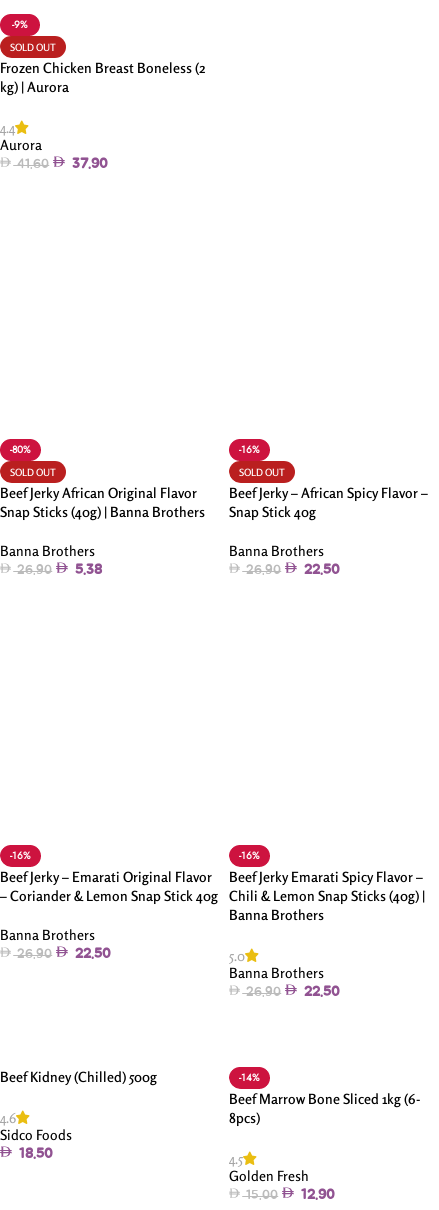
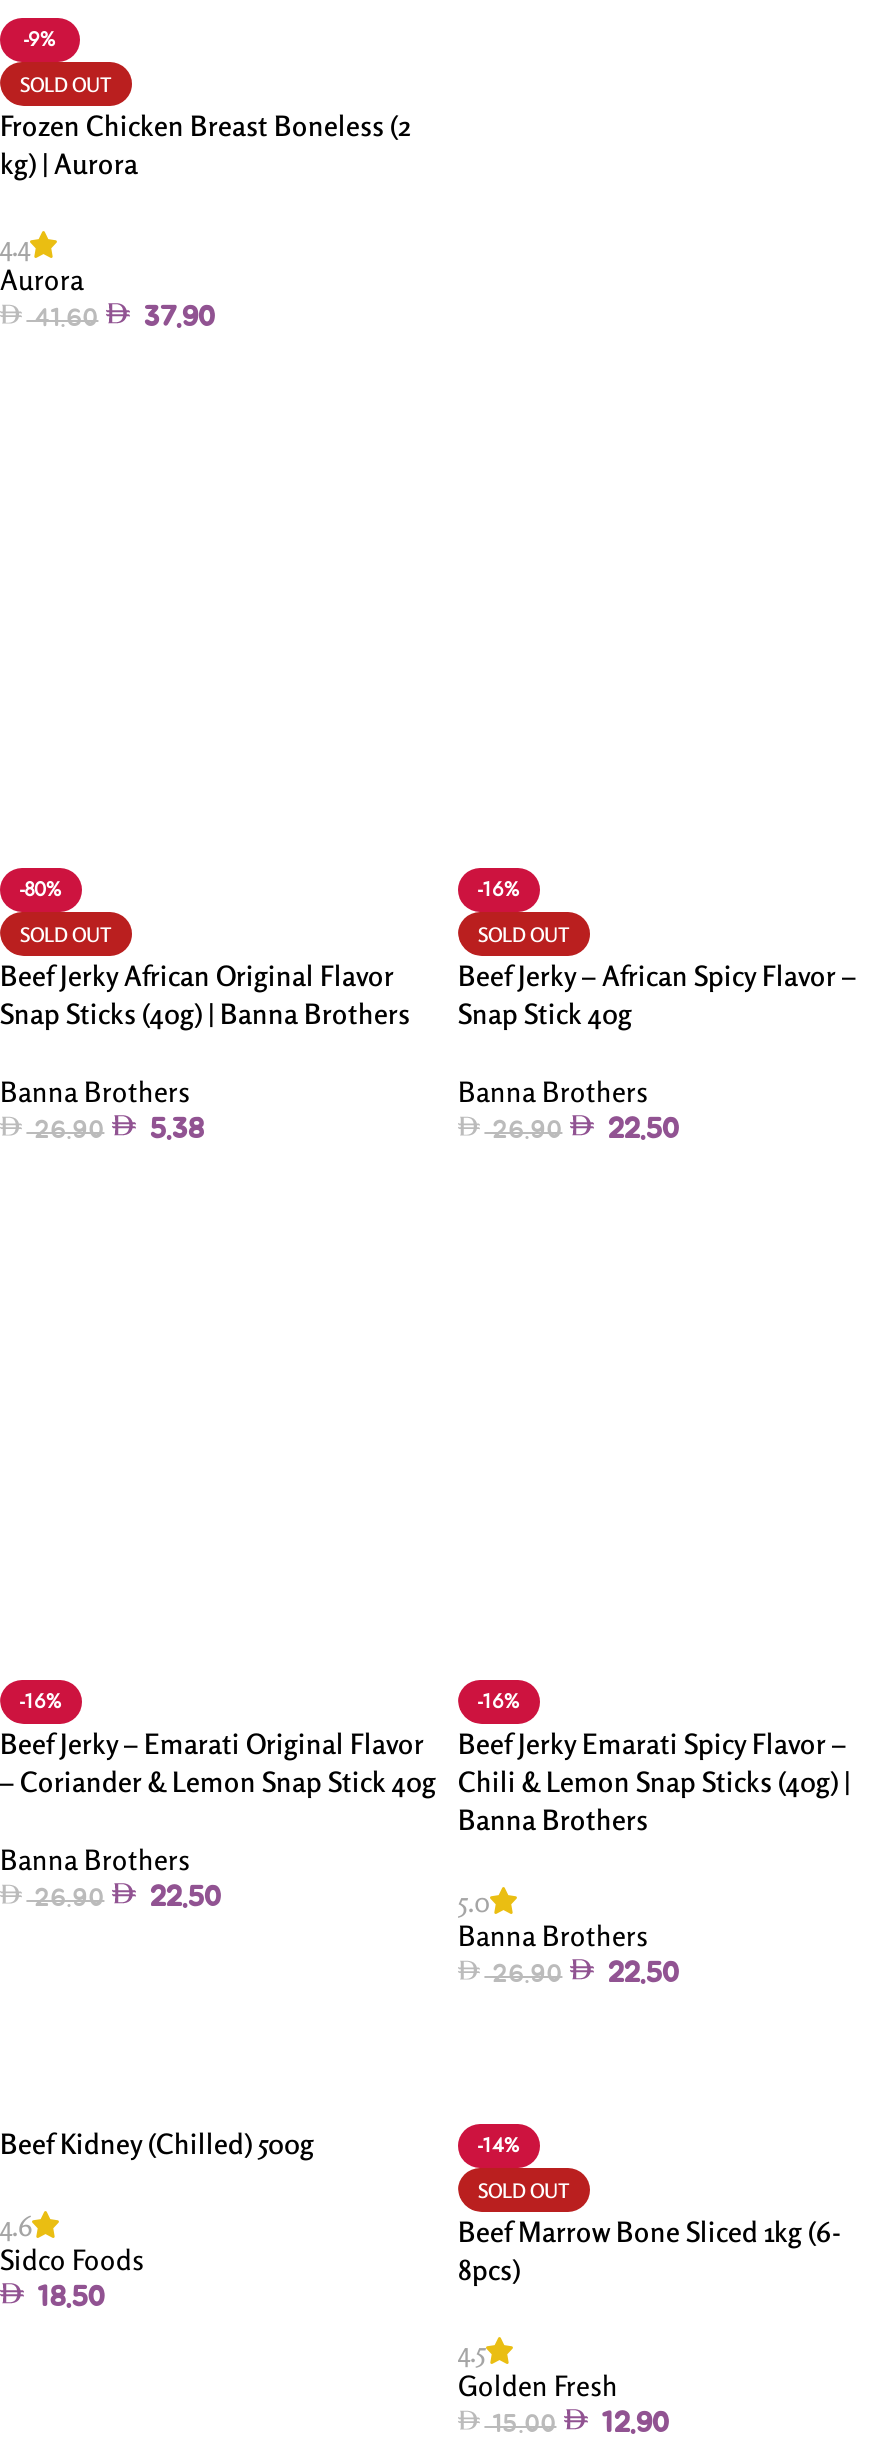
+ SOLD OUT
